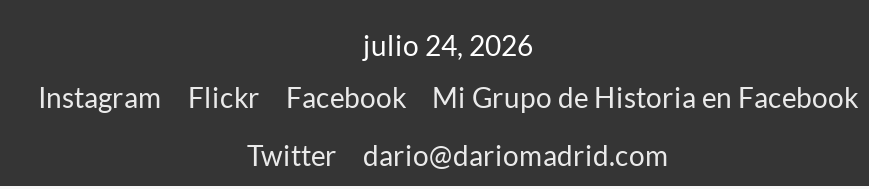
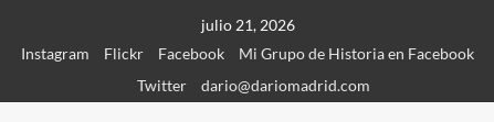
- julio 24, 2026
+ julio 21, 2026
